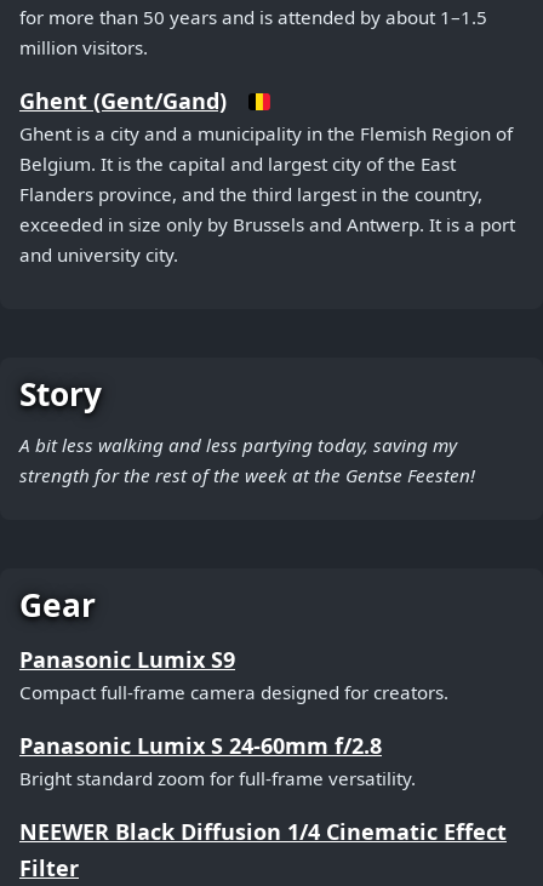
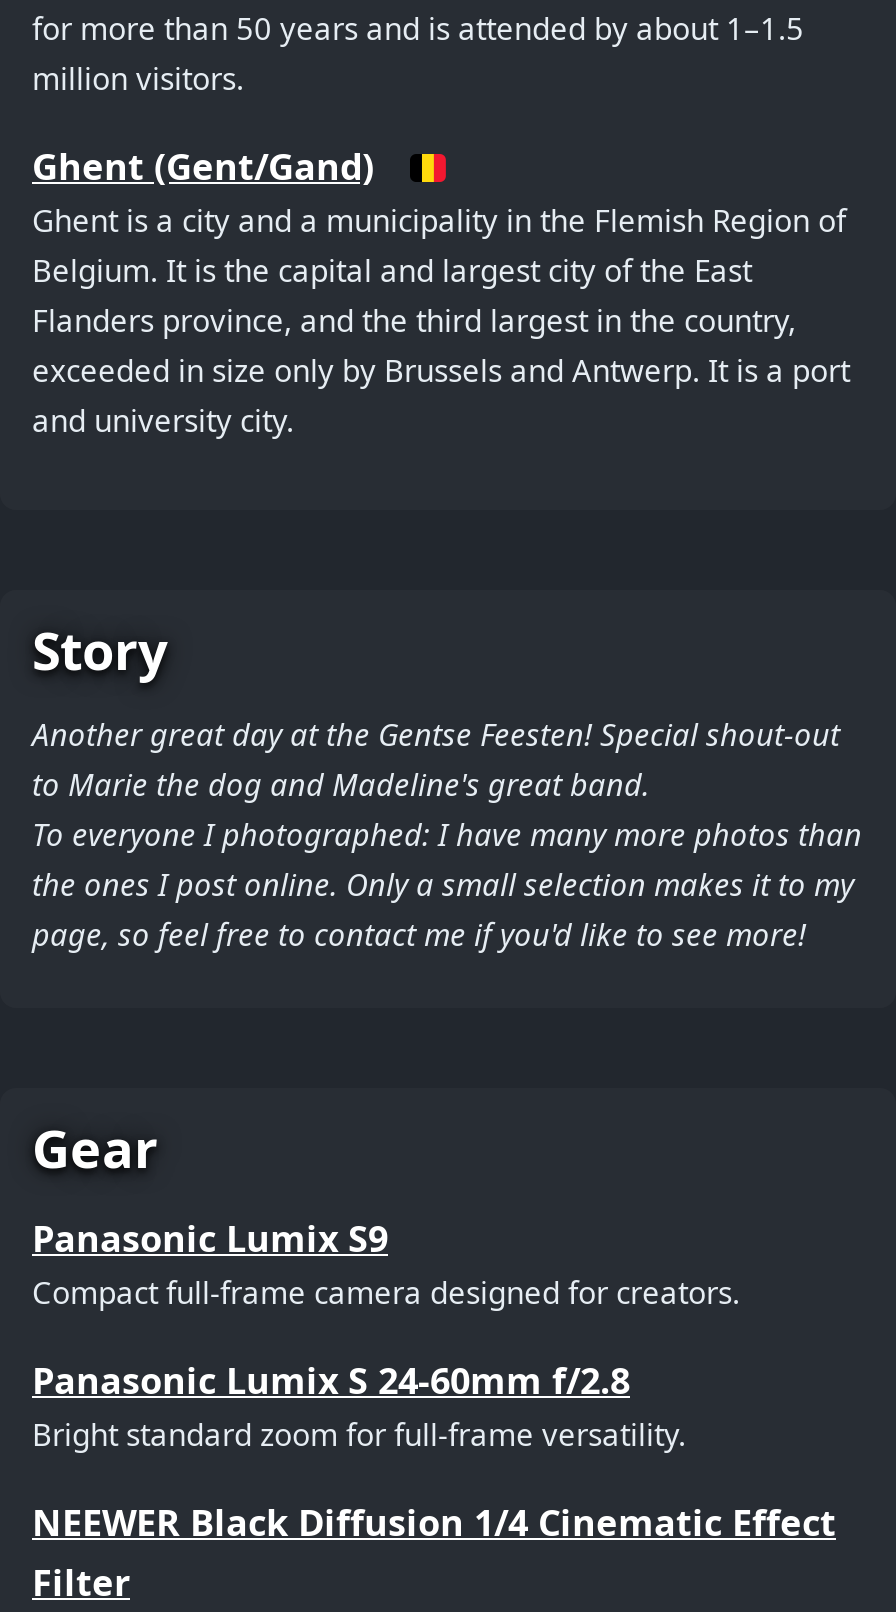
- A bit less walking and less partying today, saving my
- strength for the rest of the week at the Gentse Feesten!
+ Another great day at the Gentse Feesten! Special shout-out
+ to Marie the dog and Madeline's great band.
+ To everyone I photographed: I have many more photos than
+ the ones I post online. Only a small selection makes it to my
+ page, so feel free to contact me if you'd like to see more!
